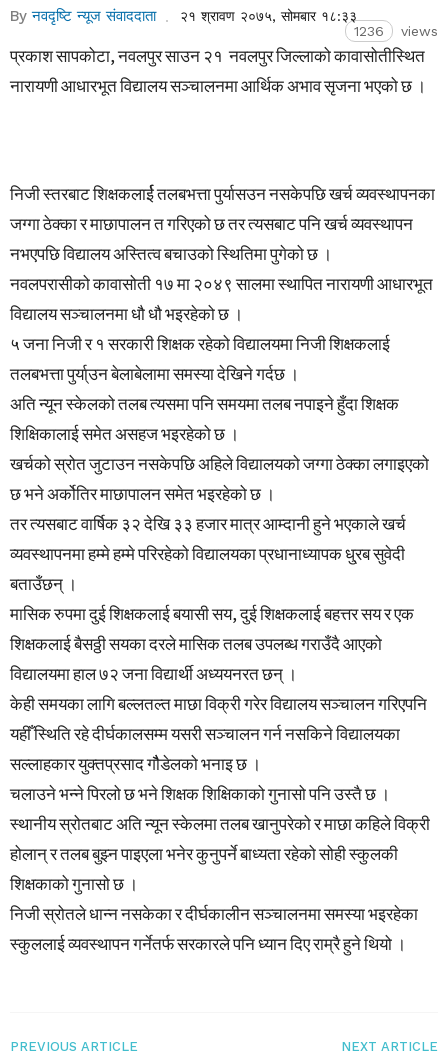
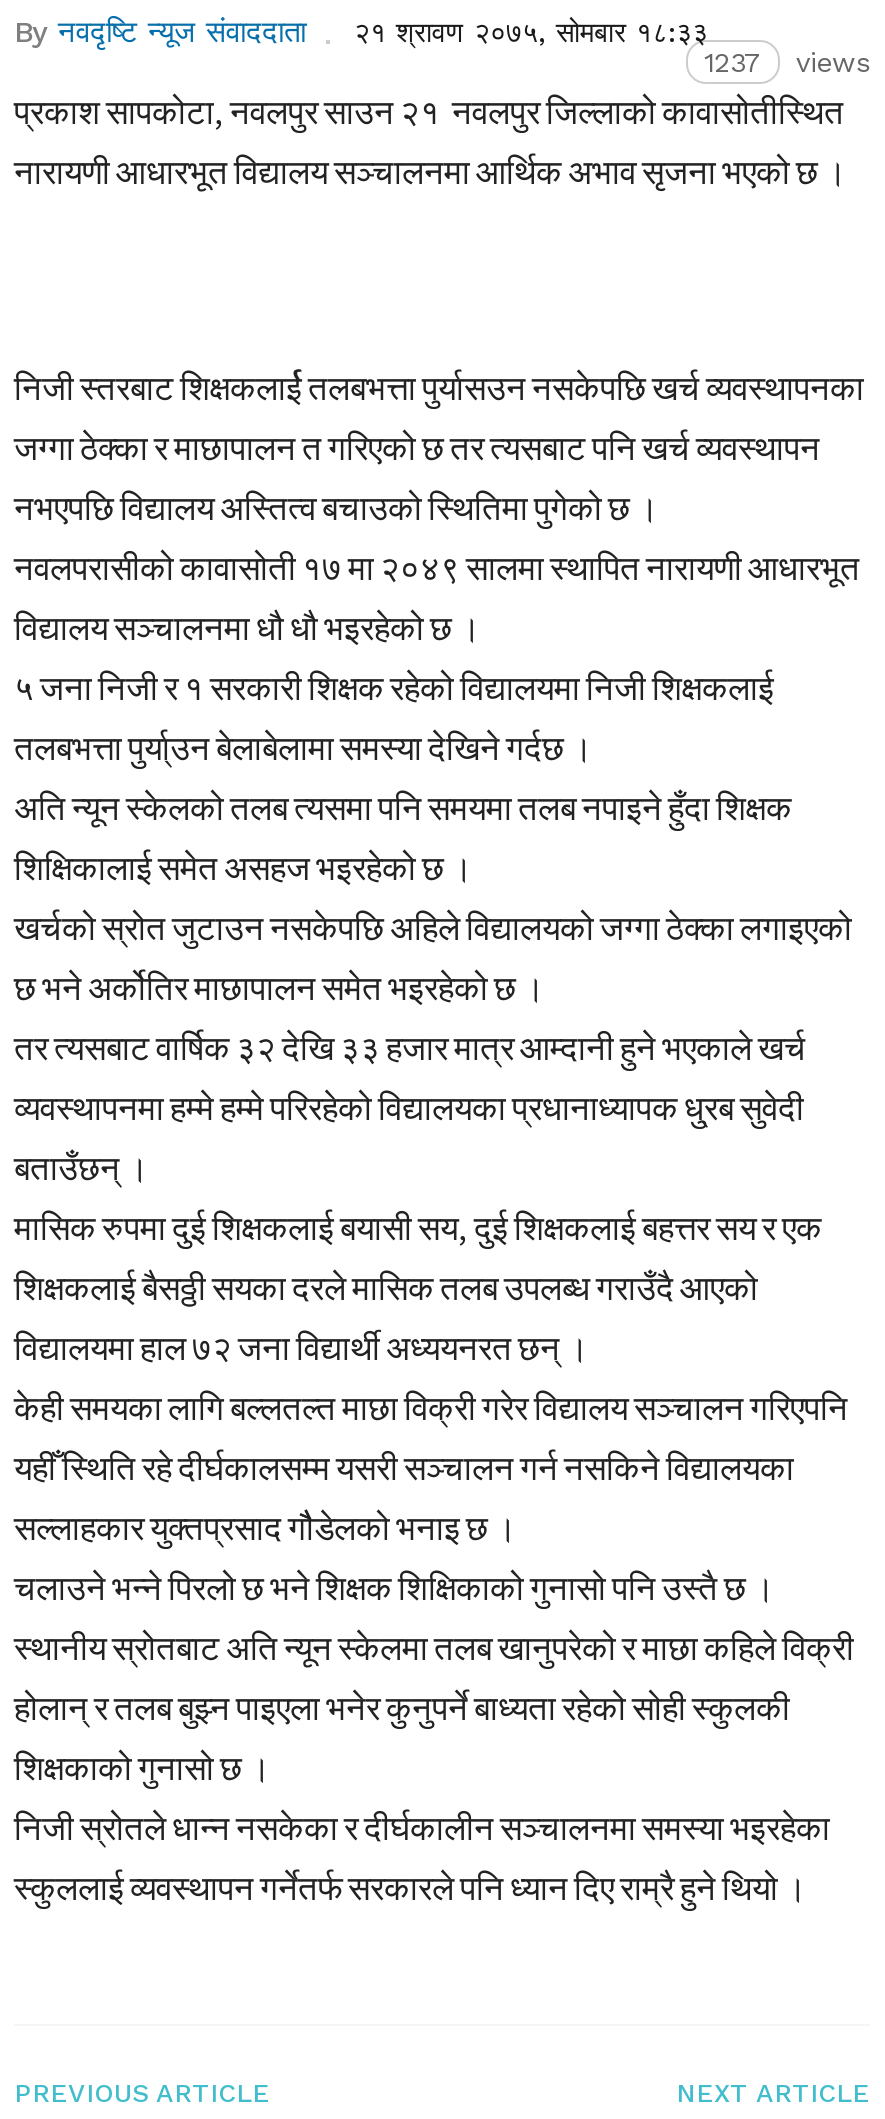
- 1236 views
+ 1237 views
